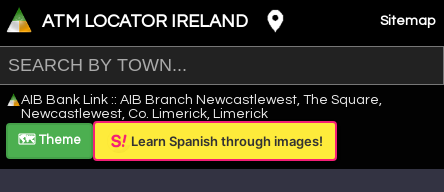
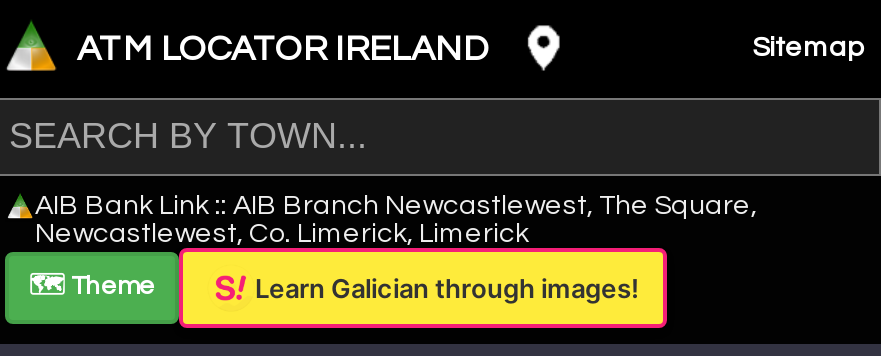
- Learn Spanish through images!
+ Learn Galician through images!
